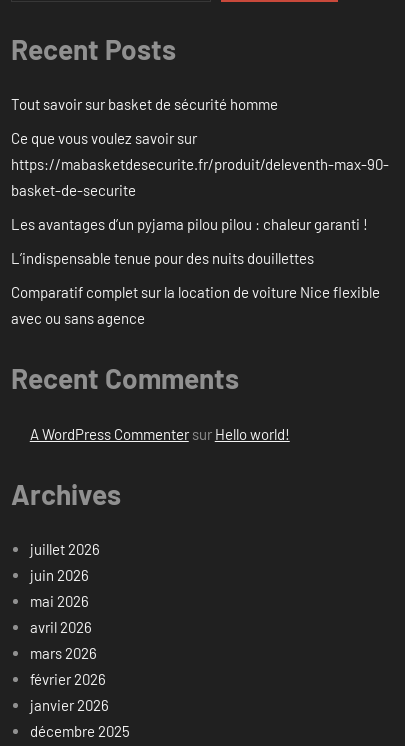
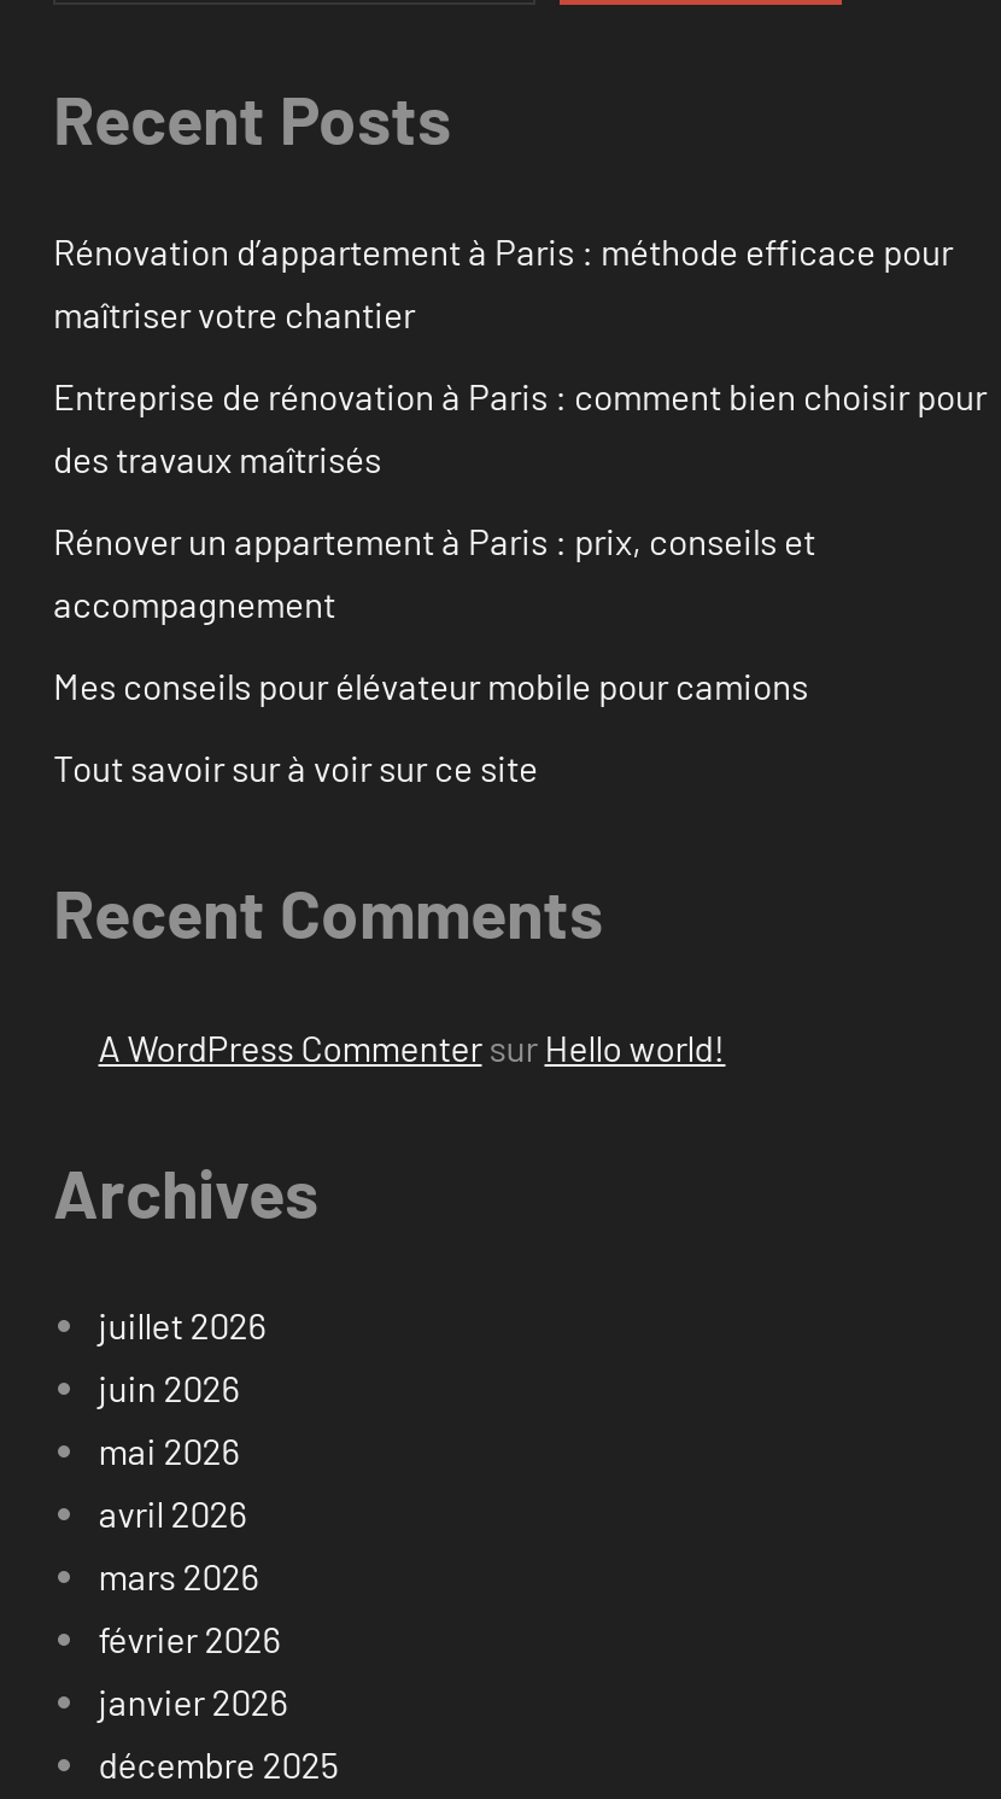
- Tout savoir sur basket de sécurité homme
+ Rénovation d’appartement à Paris : méthode efficace pour
+ maîtriser votre chantier

- Ce que vous voulez savoir sur
- https://mabasketdesecurite.fr/produit/deleventh-max-90-
- basket-de-securite
+ Entreprise de rénovation à Paris : comment bien choisir pour
+ des travaux maîtrisés

- Les avantages d’un pyjama pilou pilou : chaleur garanti !
+ Rénover un appartement à Paris : prix, conseils et
+ accompagnement

- L’indispensable tenue pour des nuits douillettes
+ Mes conseils pour élévateur mobile pour camions

- Comparatif complet sur la location de voiture Nice flexible
- avec ou sans agence
+ Tout savoir sur à voir sur ce site
